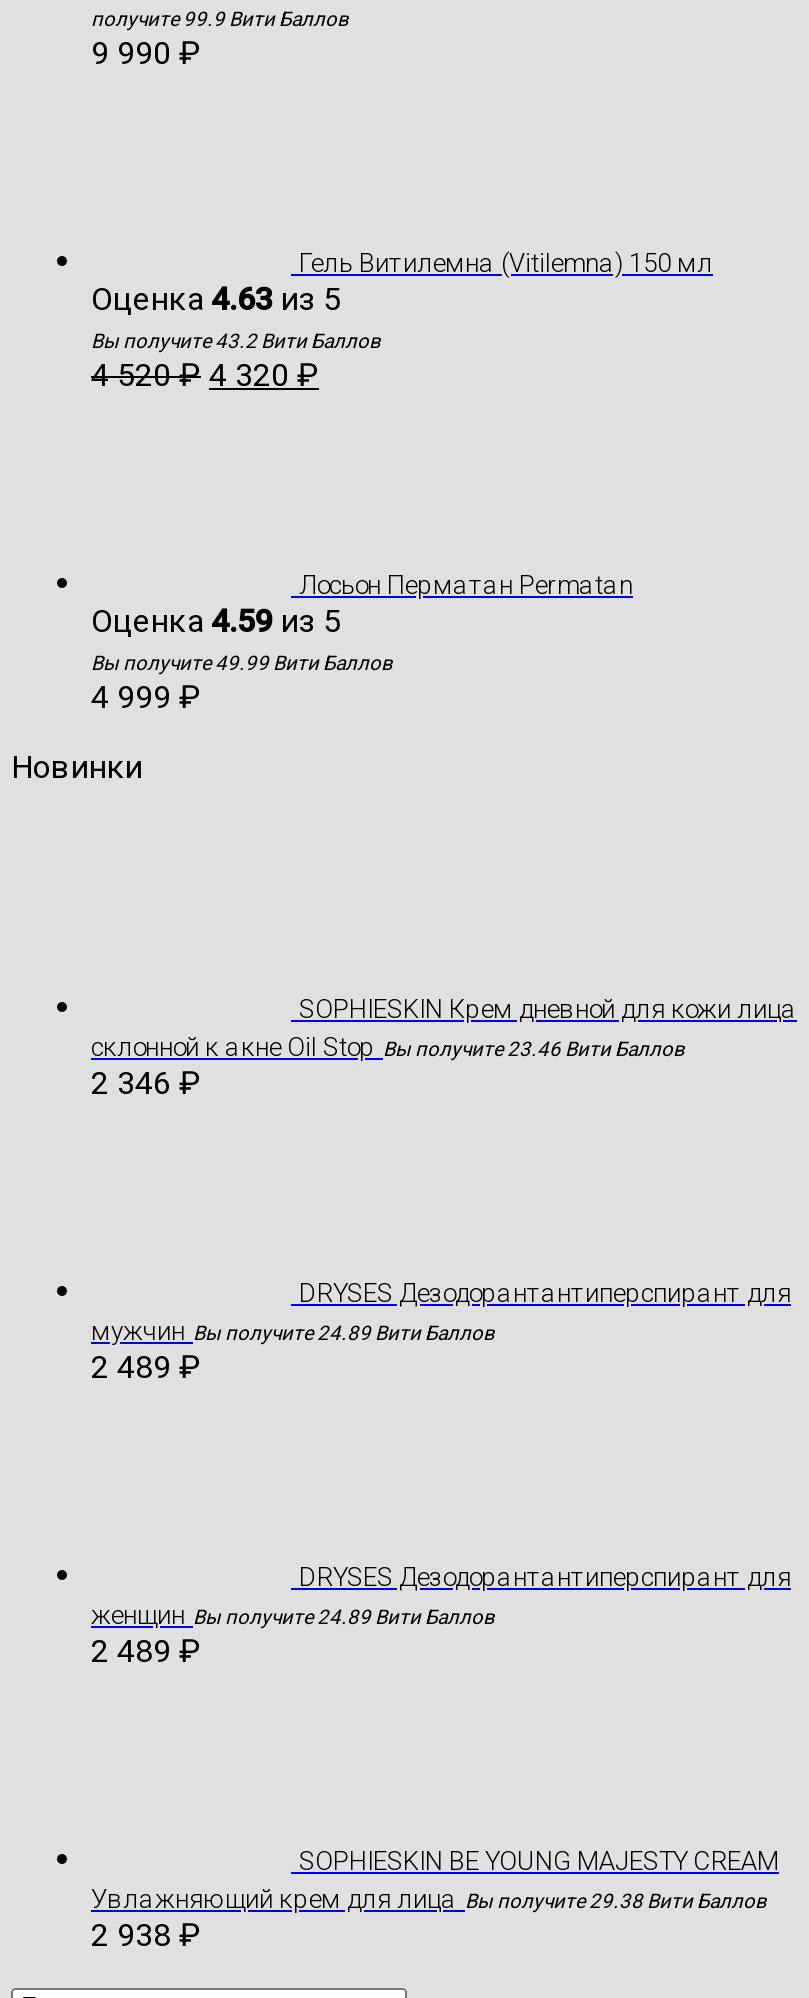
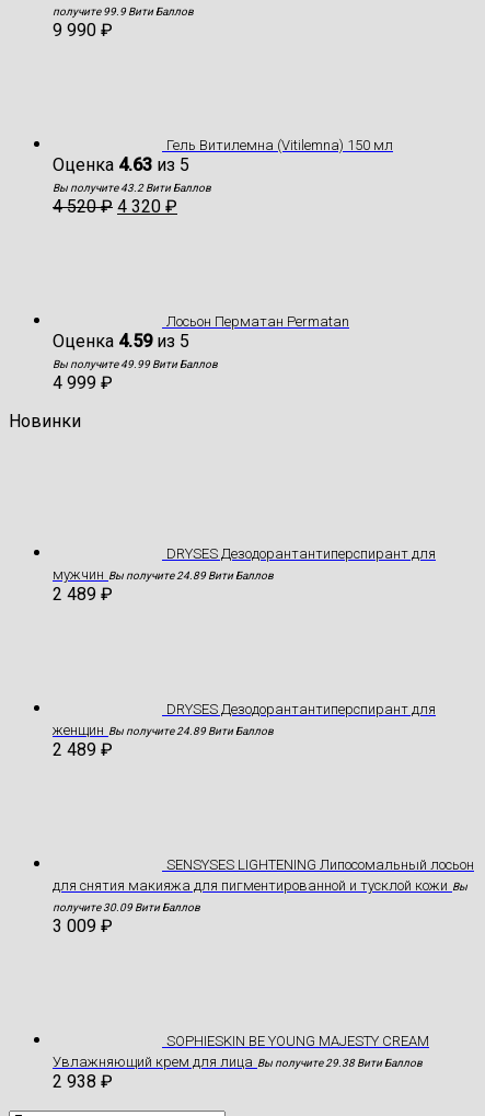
- SOPHIESKIN Крем дневной для кожи лица
- склонной к акне Oil Stop Вы получите 23.46 Вити Баллов
- 2 346 ₽

moved up: DRYSES Дезодорантантиперспирант для | мужчин Вы получите 24.89 Вити Баллов | 2 489 ₽ | DRYSES Дезодорантантиперспирант для | женщин Вы получите 24.89 Вити Баллов | 2 489 ₽

+ SENSYSES LIGHTENING Липосомальный лосьон
+ для снятия макияжа для пигментированной и тусклой кожи Вы
+ получите 30.09 Вити Баллов
+ 3 009 ₽
